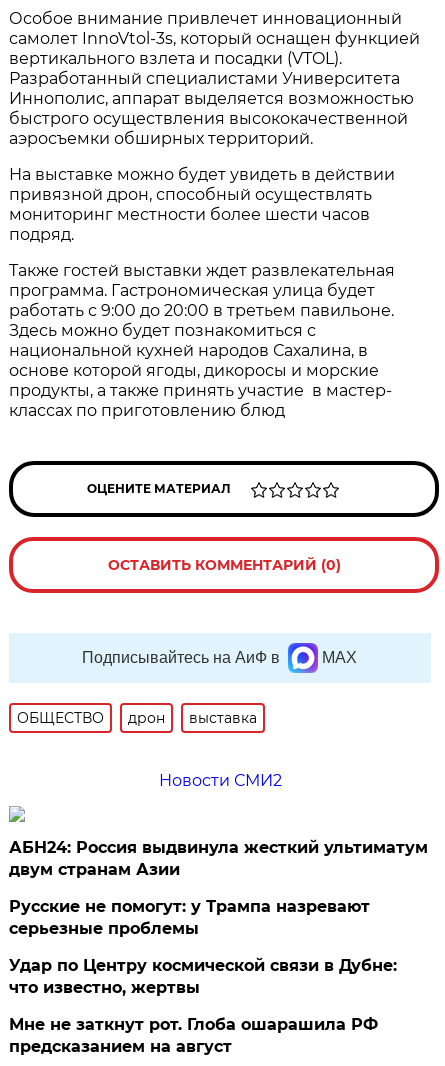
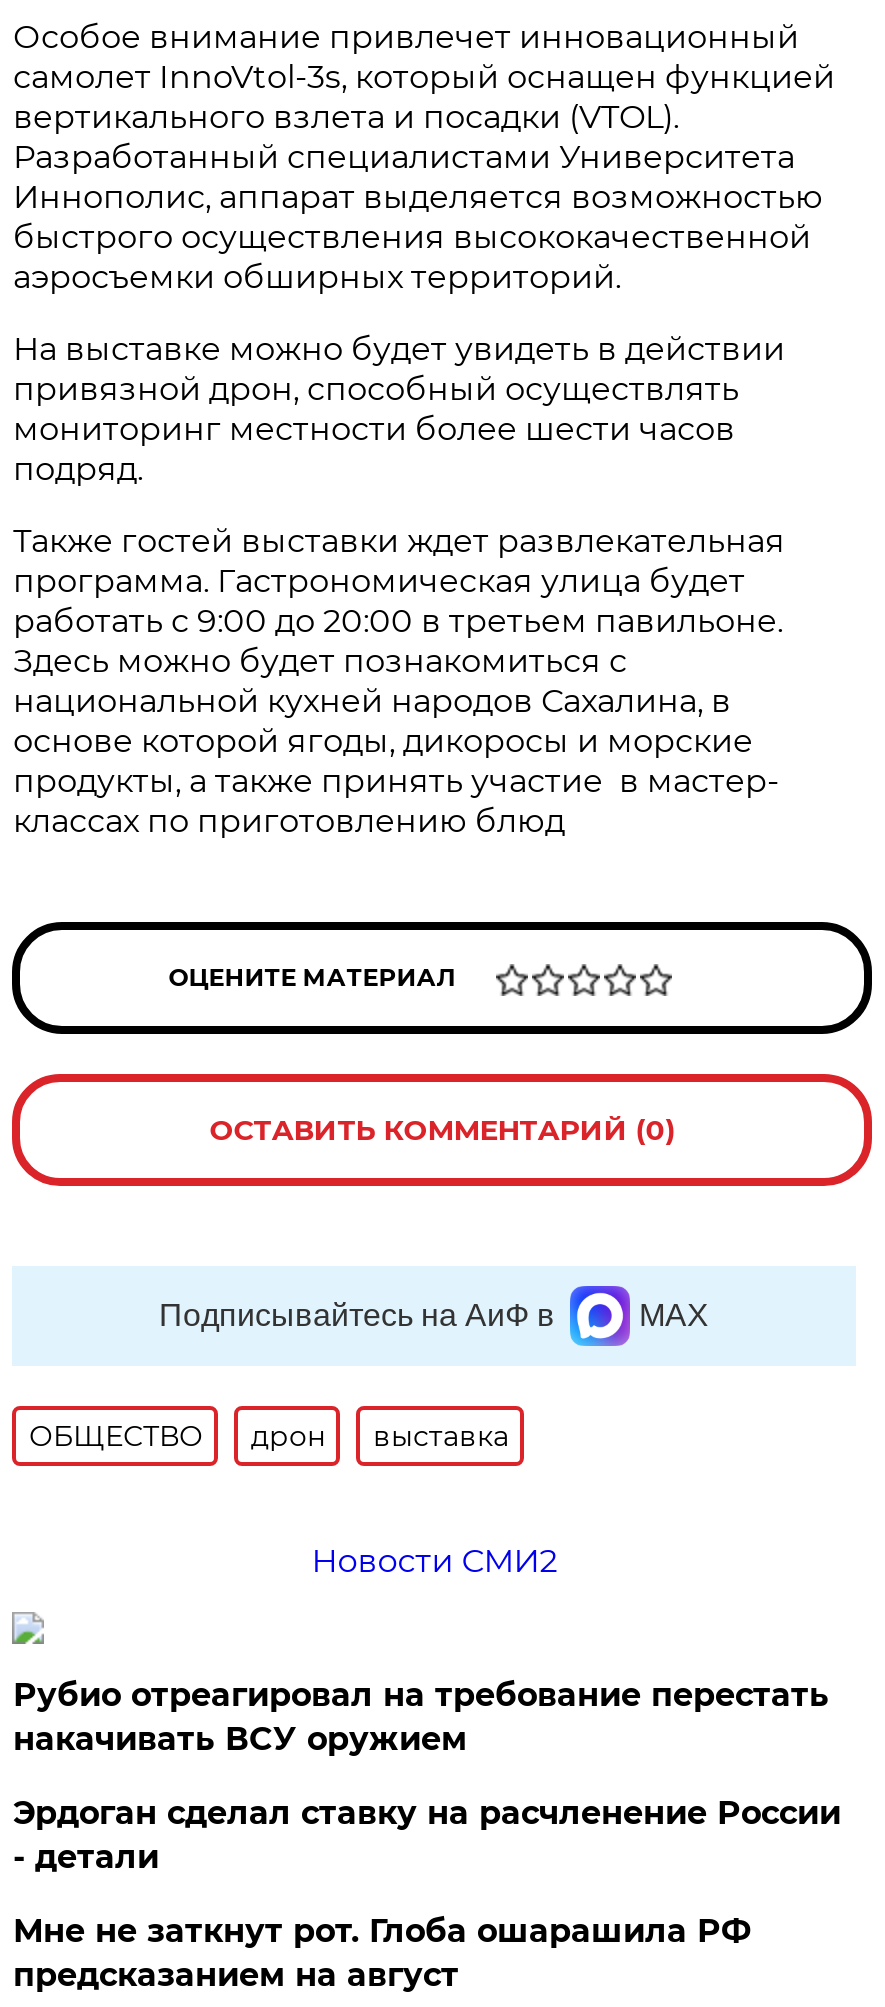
- АБН24: Россия выдвинула жесткий ультиматум
- двум странам Азии
- Русские не помогут: у Трампа назревают
- серьезные проблемы
- Удар по Центру космической связи в Дубне:
- что известно, жертвы
+ Рубио отреагировал на требование перестать
+ накачивать ВСУ оружием
+ Эрдоган сделал ставку на расчленение России
+ - детали
